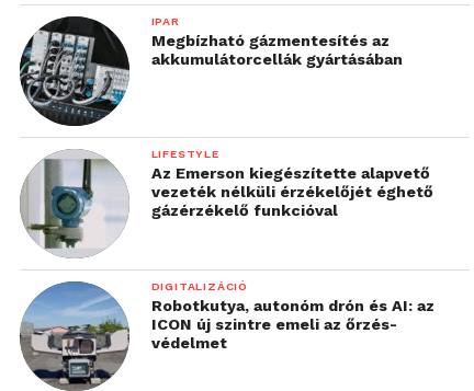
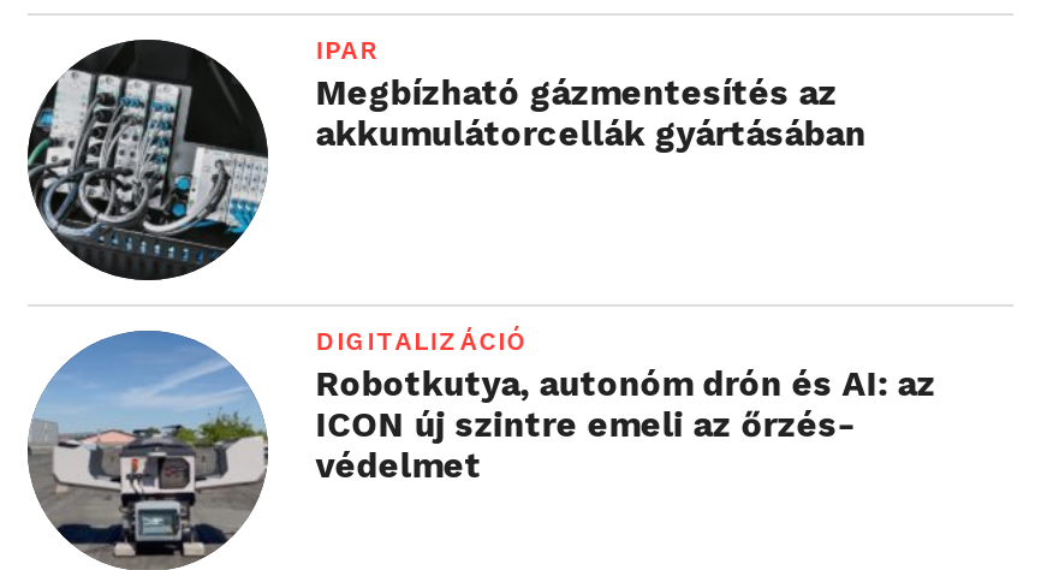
- [image]
- LIFESTYLE
- Az Emerson kiegészítette alapvető
- vezeték nélküli érzékelőjét éghető
- gázérzékelő funkcióval
